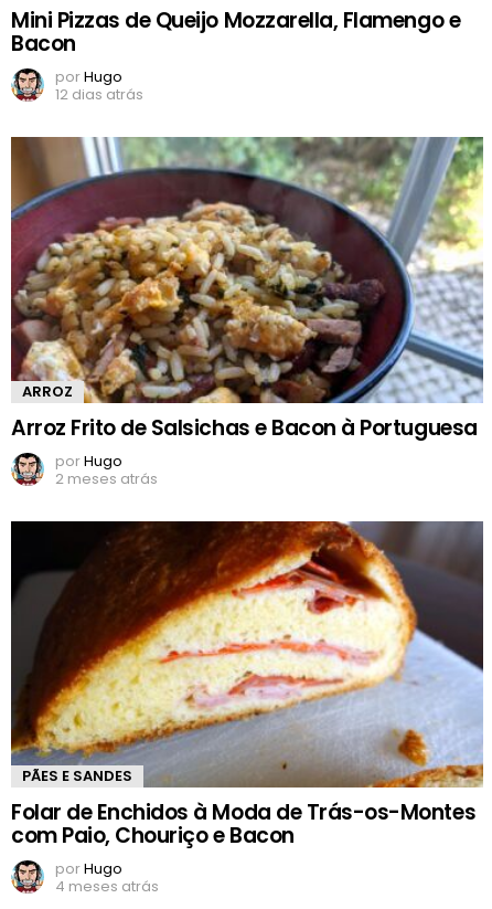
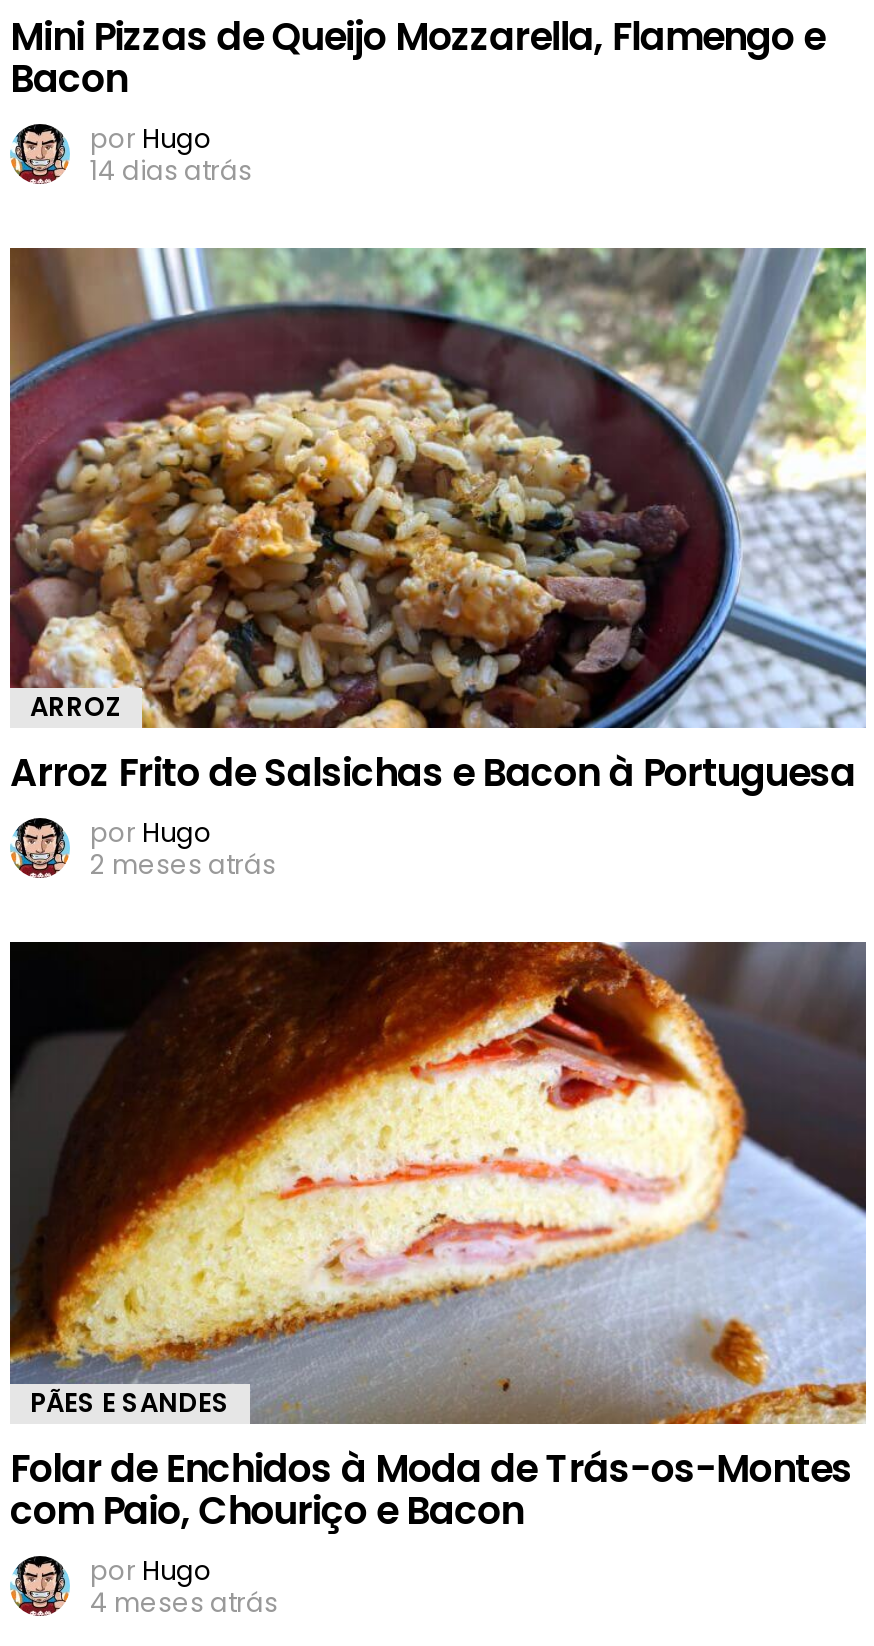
- 12 dias atrás
+ 14 dias atrás
